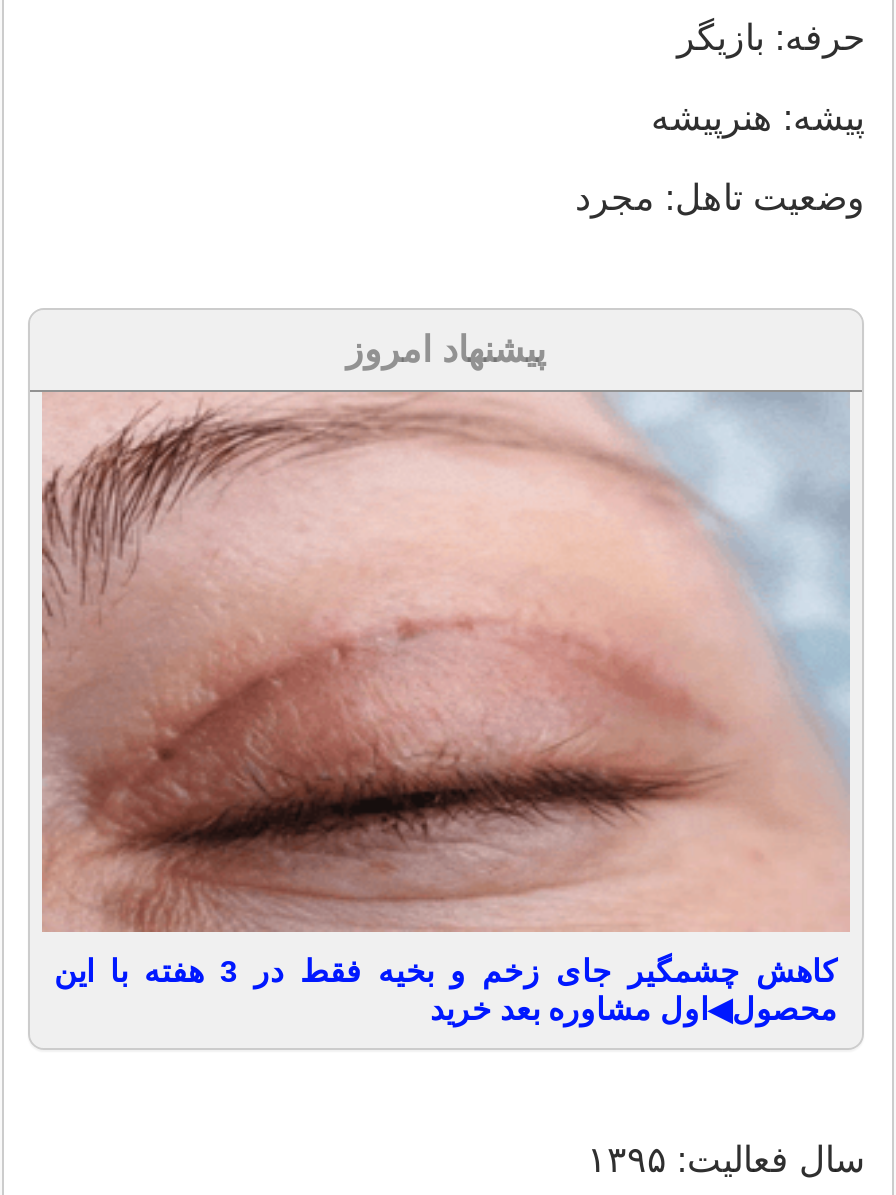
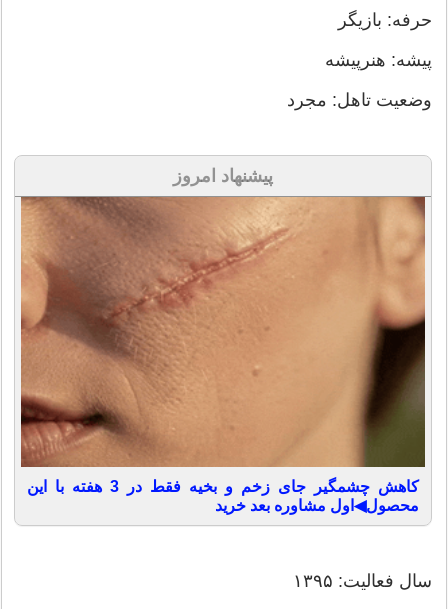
- [image]
+ [image]
